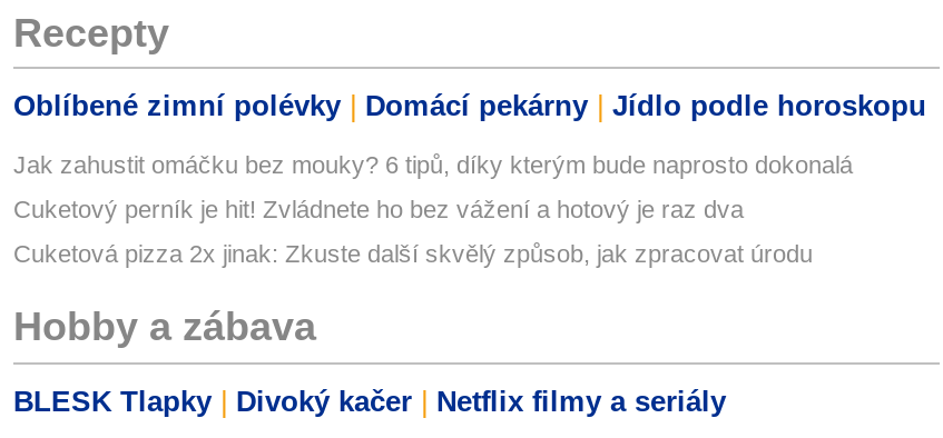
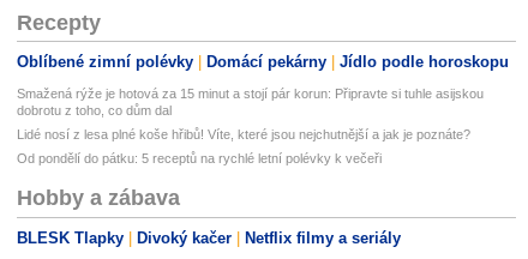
- Jak zahustit omáčku bez mouky? 6 tipů, díky kterým bude naprosto dokonalá
+ Smažená rýže je hotová za 15 minut a stojí pár korun: Připravte si tuhle asijskou
+ dobrotu z toho, co dům dal

- Cuketový perník je hit! Zvládnete ho bez vážení a hotový je raz dva
+ Lidé nosí z lesa plné koše hřibů! Víte, které jsou nejchutnější a jak je poznáte?

- Cuketová pizza 2x jinak: Zkuste další skvělý způsob, jak zpracovat úrodu
+ Od pondělí do pátku: 5 receptů na rychlé letní polévky k večeři
